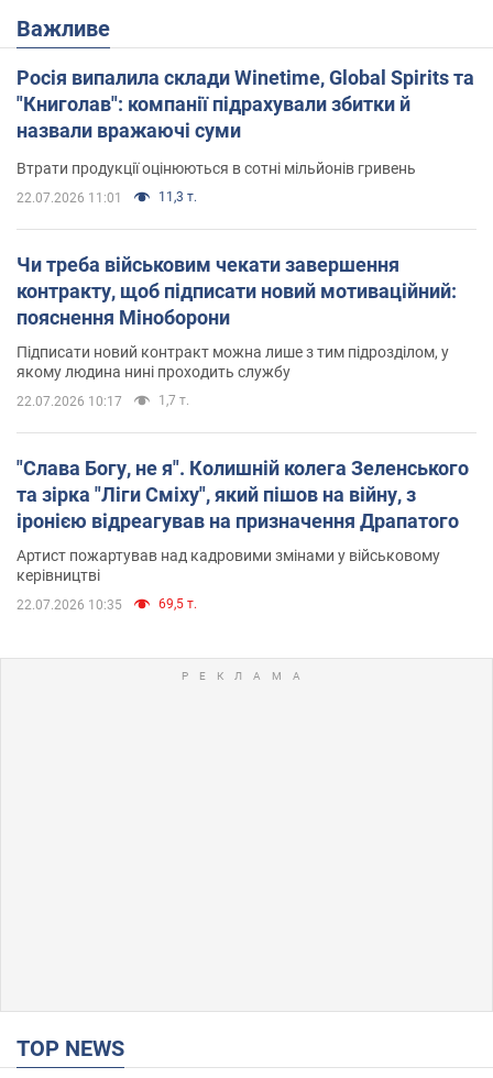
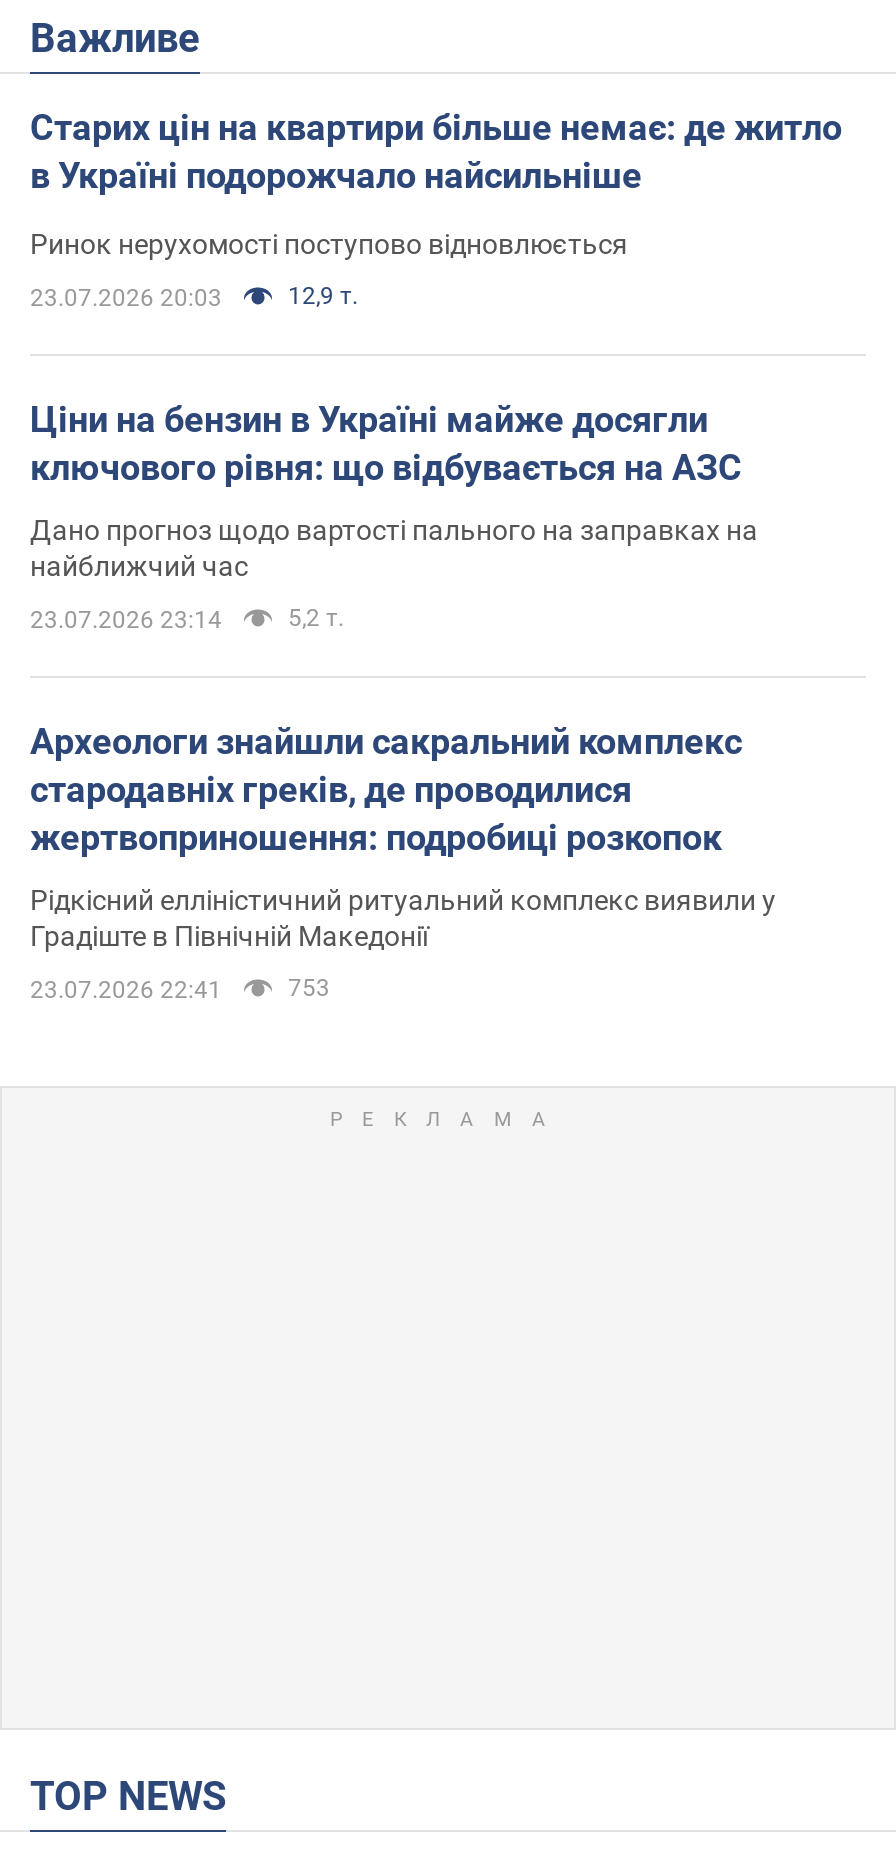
- Росія випалила склади Winetime, Global Spirits та
- "Книголав": компанії підрахували збитки й
- назвали вражаючі суми
+ Старих цін на квартири більше немає: де житло
+ в Україні подорожчало найсильніше

- Втрати продукції оцінюються в сотні мільйонів гривень
+ Ринок нерухомості поступово відновлюється

- 22.07.2026 11:01
- 11,3 т.
+ 23.07.2026 20:03
+ 12,9 т.

- Чи треба військовим чекати завершення
- контракту, щоб підписати новий мотиваційний:
- пояснення Міноборони
+ Ціни на бензин в Україні майже досягли
+ ключового рівня: що відбувається на АЗС

- Підписати новий контракт можна лише з тим підрозділом, у
- якому людина нині проходить службу
+ Дано прогноз щодо вартості пального на заправках на
+ найближчий час

- 22.07.2026 10:17
- 1,7 т.
+ 23.07.2026 23:14
+ 5,2 т.

- "Слава Богу, не я". Колишній колега Зеленського
- та зірка "Ліги Сміху", який пішов на війну, з
- іронією відреагував на призначення Драпатого
+ Археологи знайшли сакральний комплекс
+ стародавніх греків, де проводилися
+ жертвоприношення: подробиці розкопок

- Артист пожартував над кадровими змінами у військовому
- керівництві
+ Рідкісний елліністичний ритуальний комплекс виявили у
+ Градіште в Північній Македонії

- 22.07.2026 10:35
- 69,5 т.
+ 23.07.2026 22:41
+ 753
